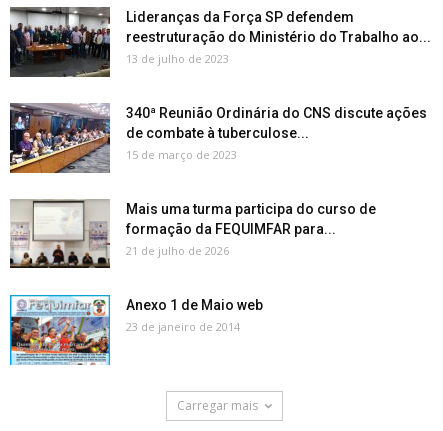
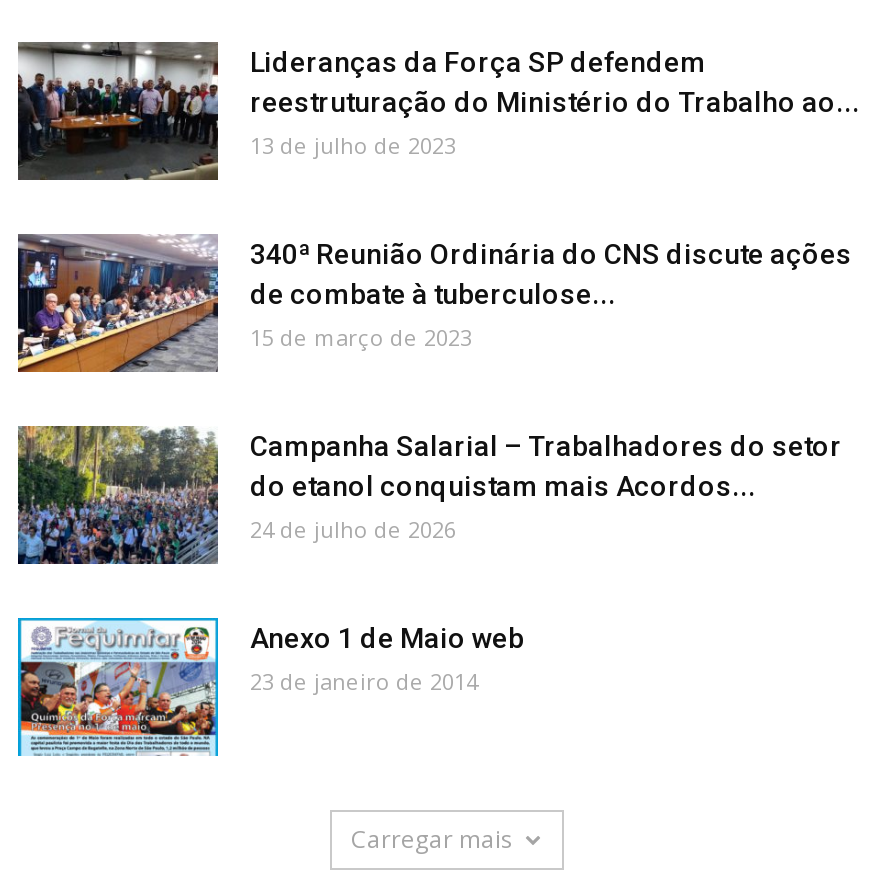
- [image]
- Mais uma turma participa do curso de
- formação da FEQUIMFAR para...
- 21 de julho de 2026
+ [image]
+ Campanha Salarial – Trabalhadores do setor
+ do etanol conquistam mais Acordos...
+ 24 de julho de 2026
